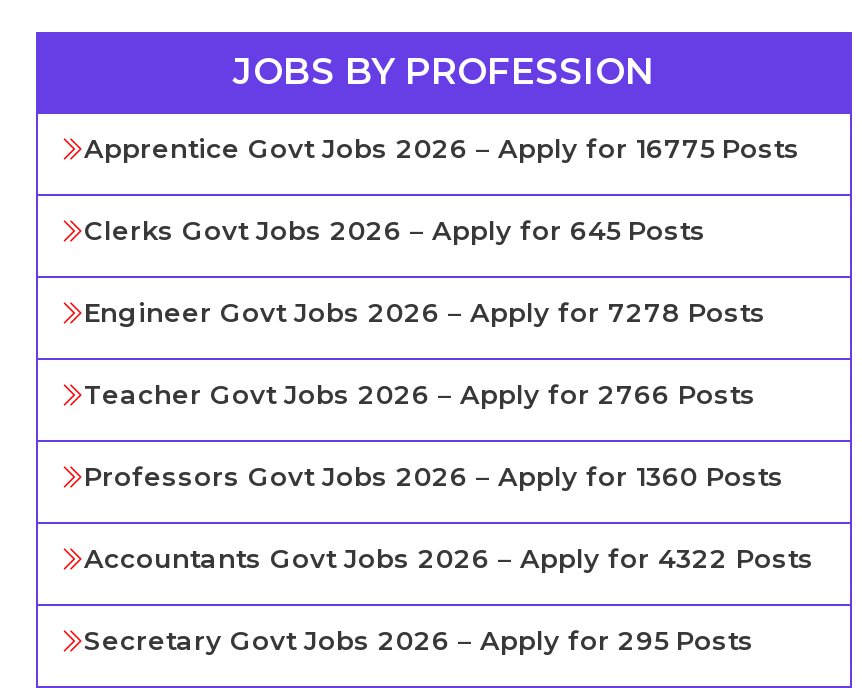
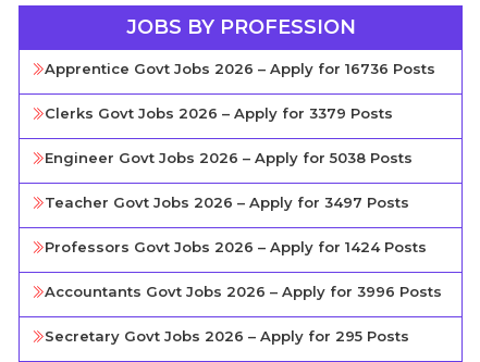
- Apprentice Govt Jobs 2026 – Apply for 16775 Posts
+ Apprentice Govt Jobs 2026 – Apply for 16736 Posts

- Clerks Govt Jobs 2026 – Apply for 645 Posts
+ Clerks Govt Jobs 2026 – Apply for 3379 Posts

- Engineer Govt Jobs 2026 – Apply for 7278 Posts
+ Engineer Govt Jobs 2026 – Apply for 5038 Posts

- Teacher Govt Jobs 2026 – Apply for 2766 Posts
+ Teacher Govt Jobs 2026 – Apply for 3497 Posts

- Professors Govt Jobs 2026 – Apply for 1360 Posts
+ Professors Govt Jobs 2026 – Apply for 1424 Posts

- Accountants Govt Jobs 2026 – Apply for 4322 Posts
+ Accountants Govt Jobs 2026 – Apply for 3996 Posts
